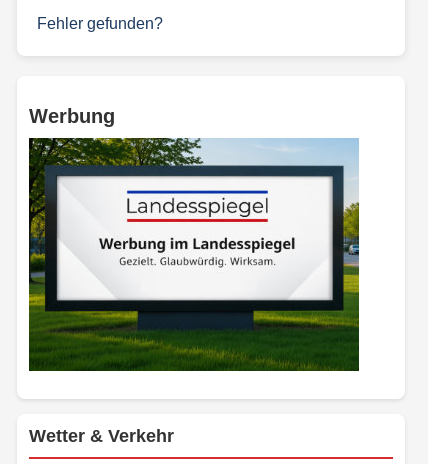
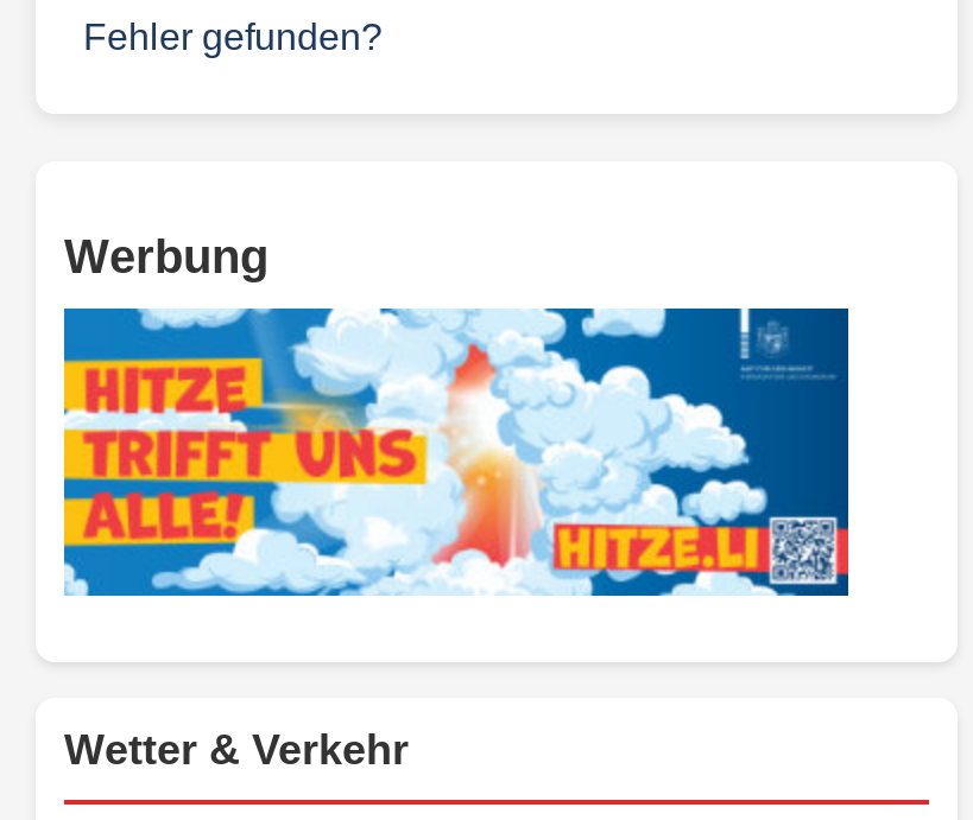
- [image]
+ [image]
